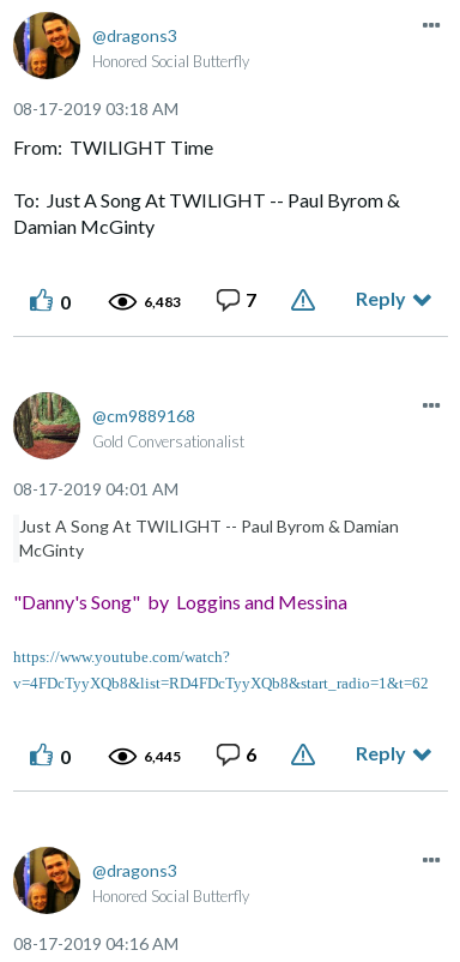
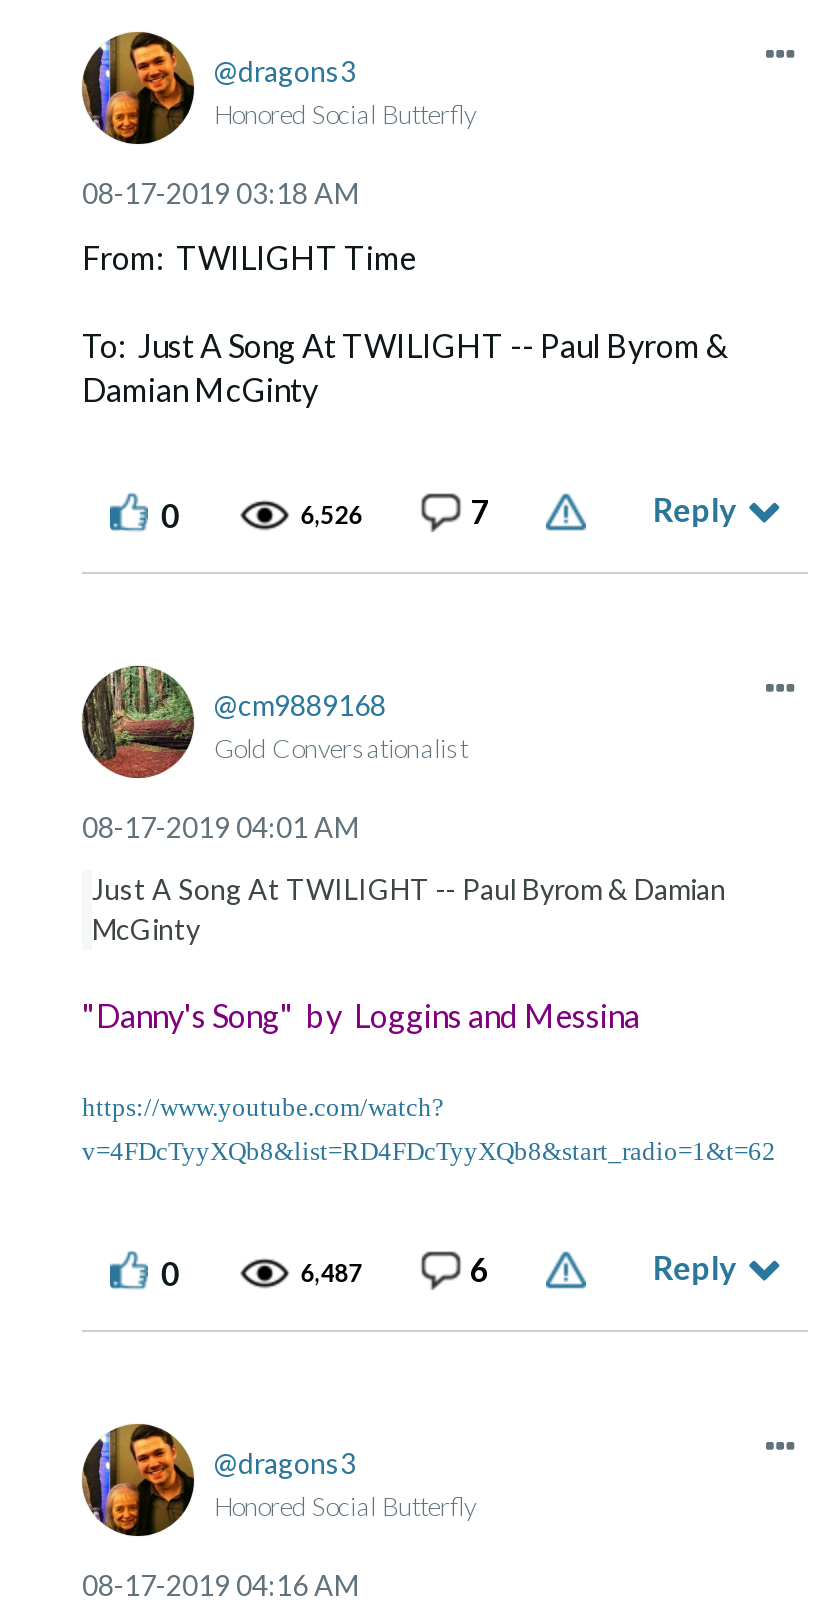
- 6,483
+ 6,526

- 6,445
+ 6,487
